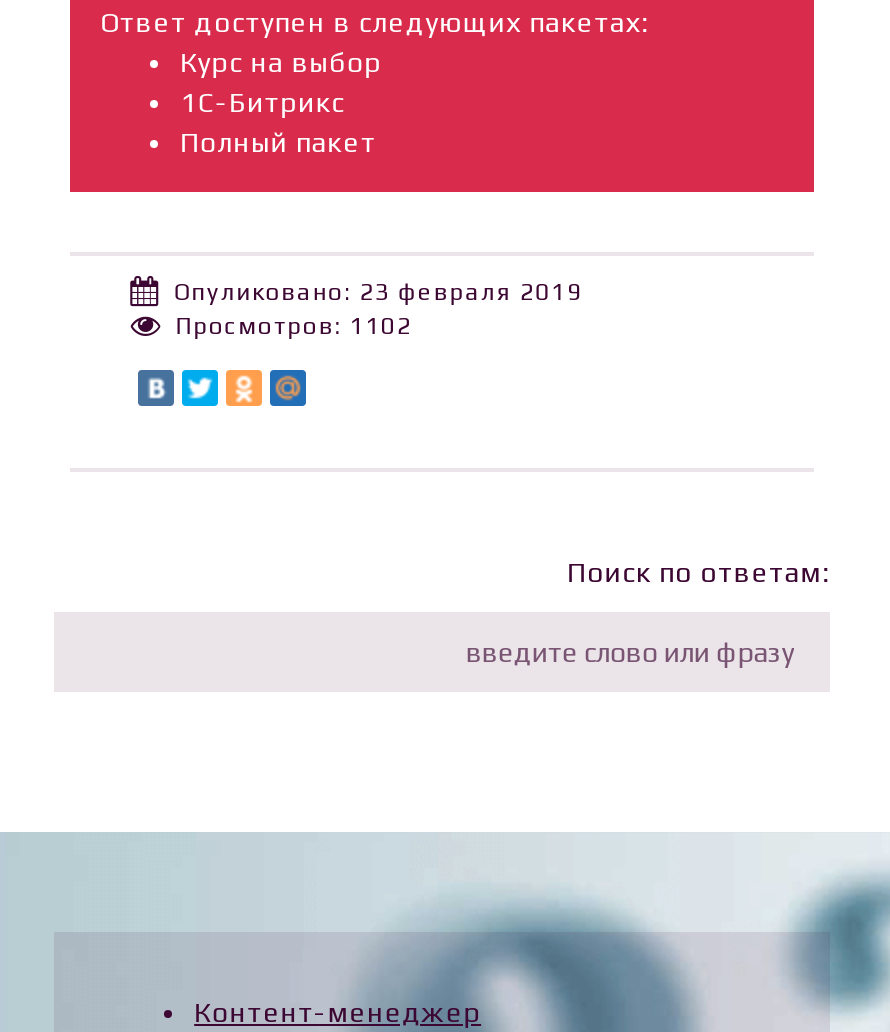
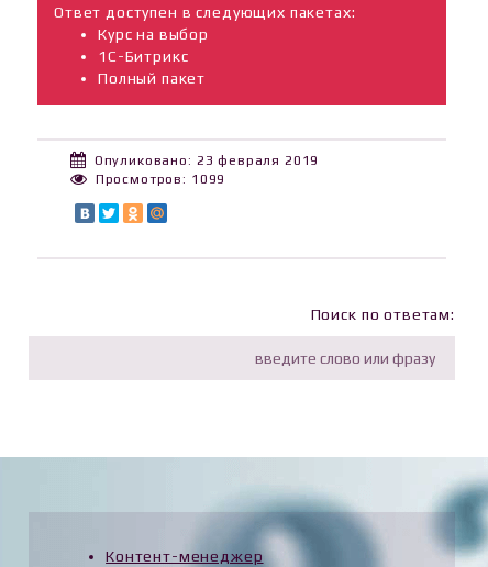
- Просмотров: 1102
+ Просмотров: 1099
